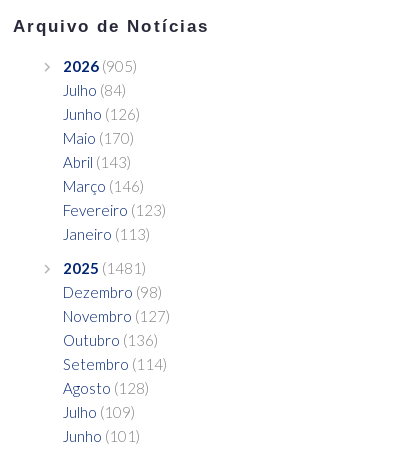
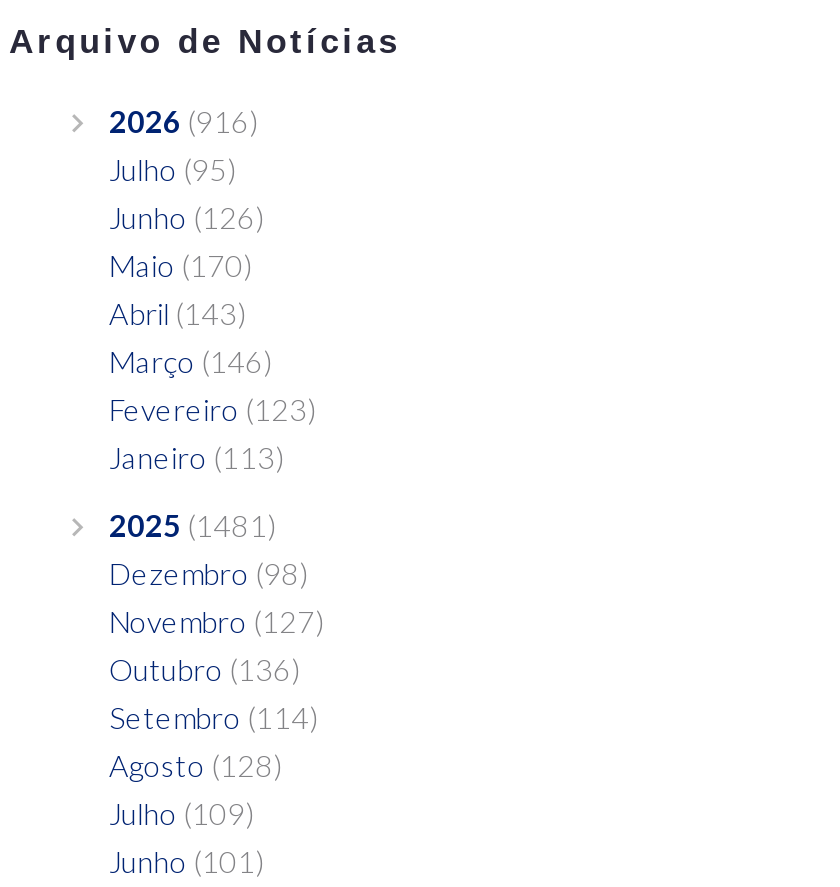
- 2026 (905)
+ 2026 (916)

- Julho (84)
+ Julho (95)
